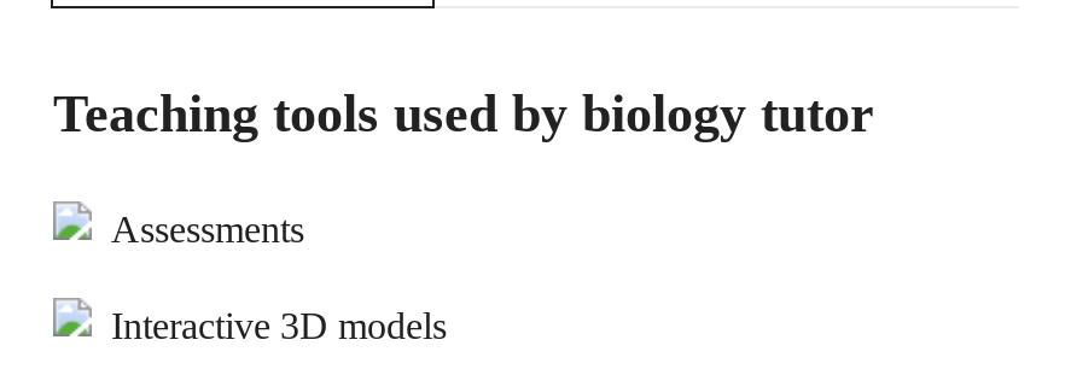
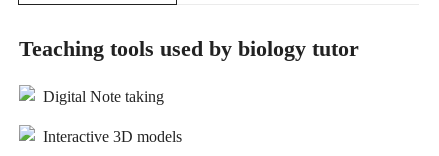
- Assessments
+ Digital Note taking
